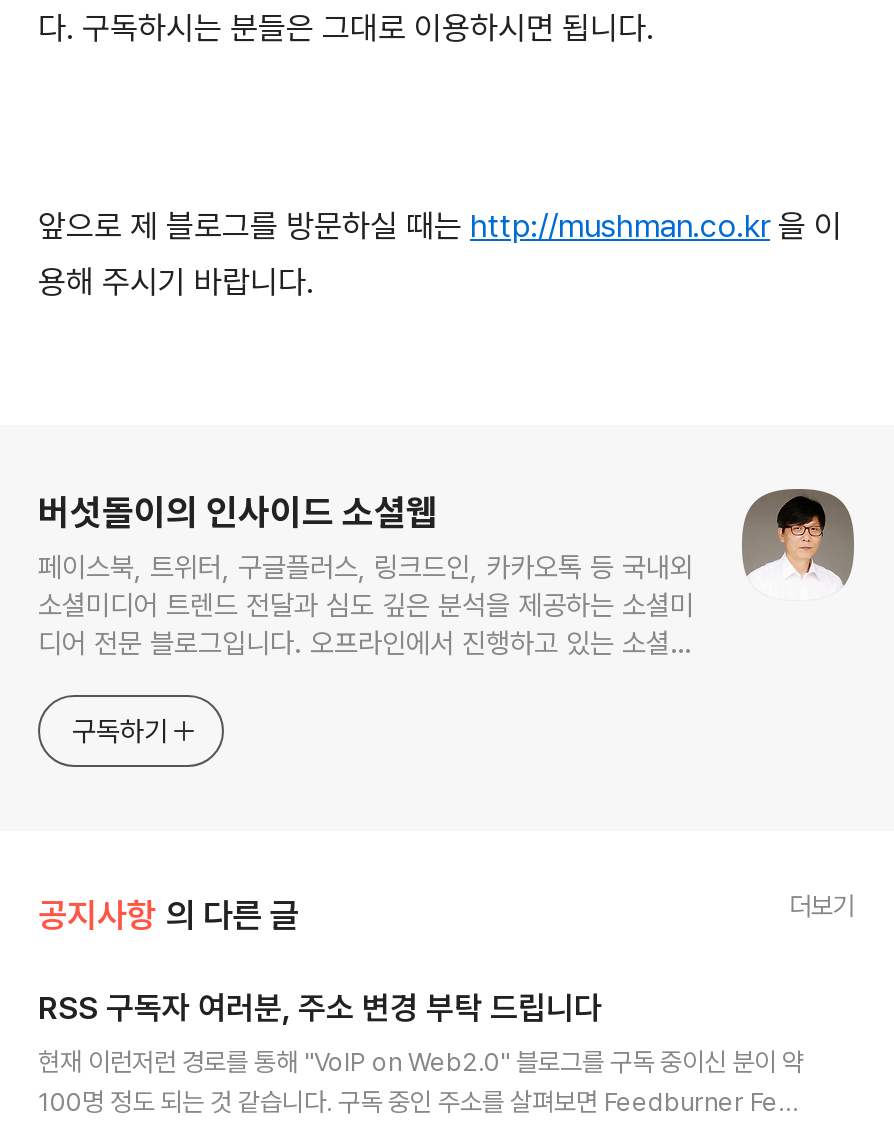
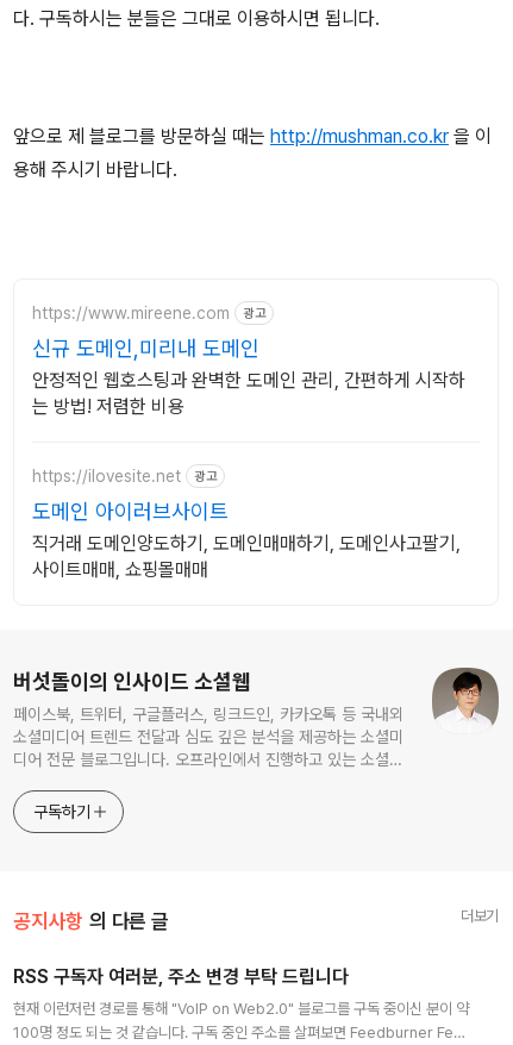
+ https://www.mireene.com
+ 광고
+ 신규 도메인,미리내 도메인
+ 안정적인 웹호스팅과 완벽한 도메인 관리, 간편하게 시작하
+ 는 방법! 저렴한 비용
+ https://ilovesite.net
+ 광고
+ 도메인 아이러브사이트
+ 직거래 도메인양도하기, 도메인매매하기, 도메인사고팔기,
+ 사이트매매, 쇼핑몰매매
